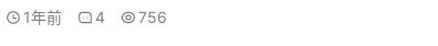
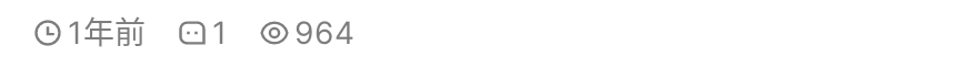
- 4
- 756
+ 1
+ 964
